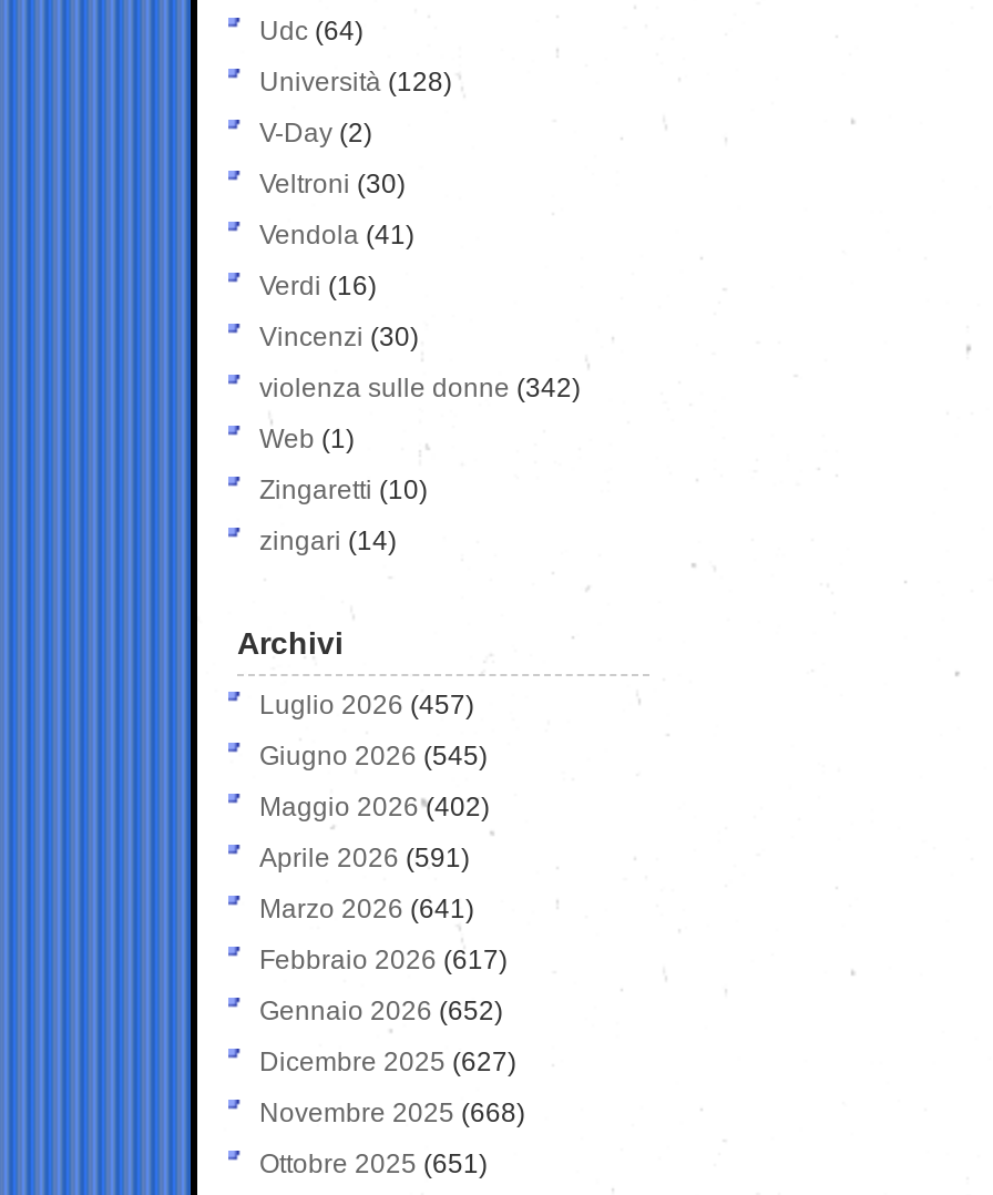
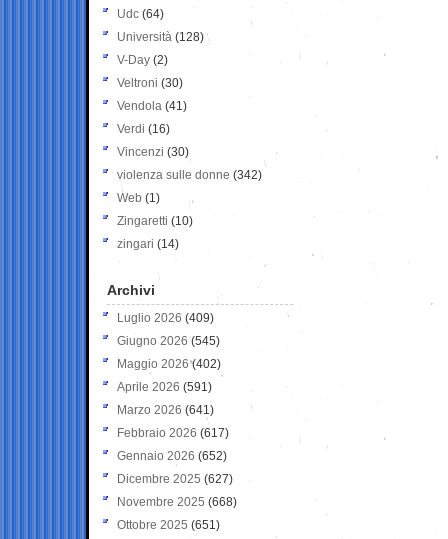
- Luglio 2026 (457)
+ Luglio 2026 (409)
